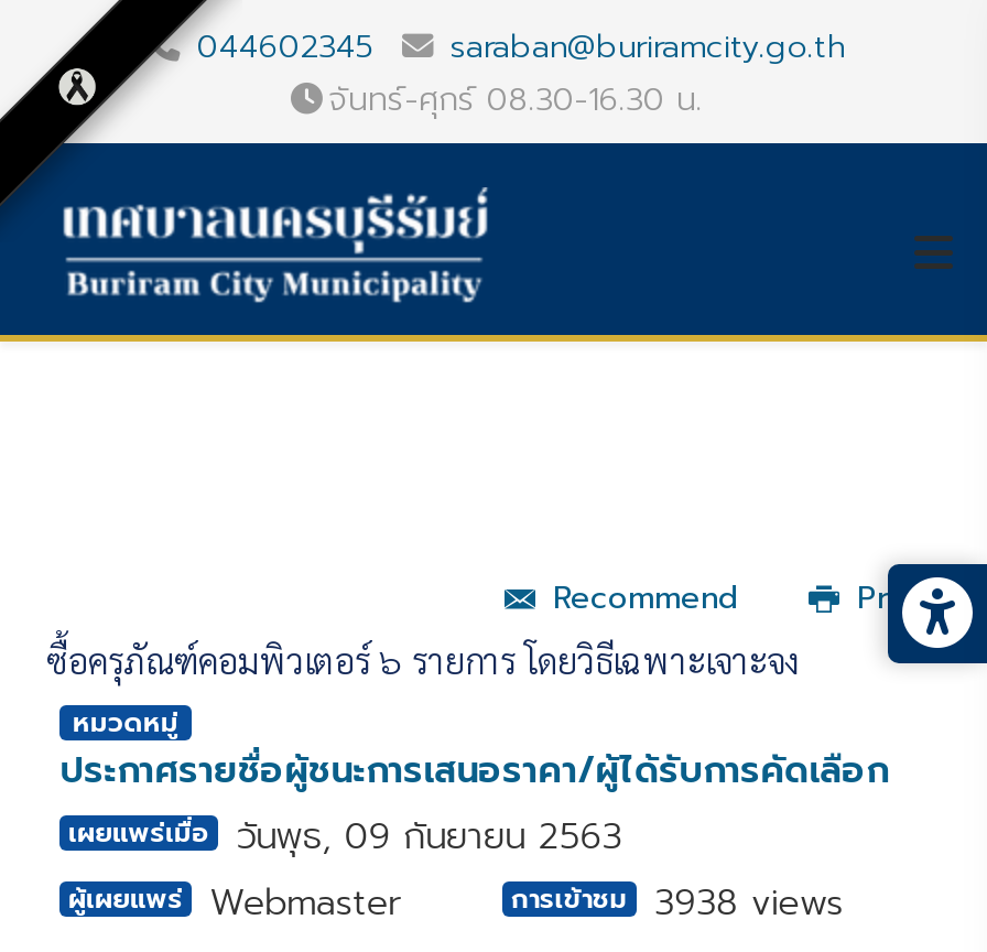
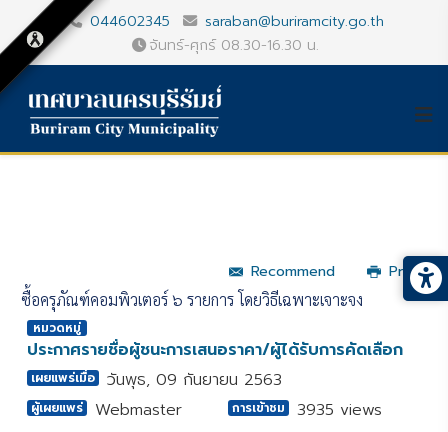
- การเข้าชม 3938 views
+ การเข้าชม 3935 views
